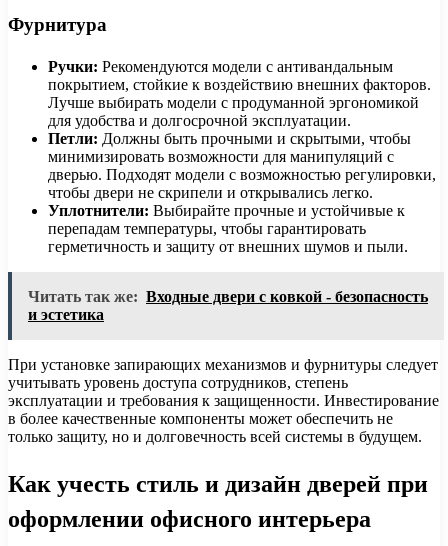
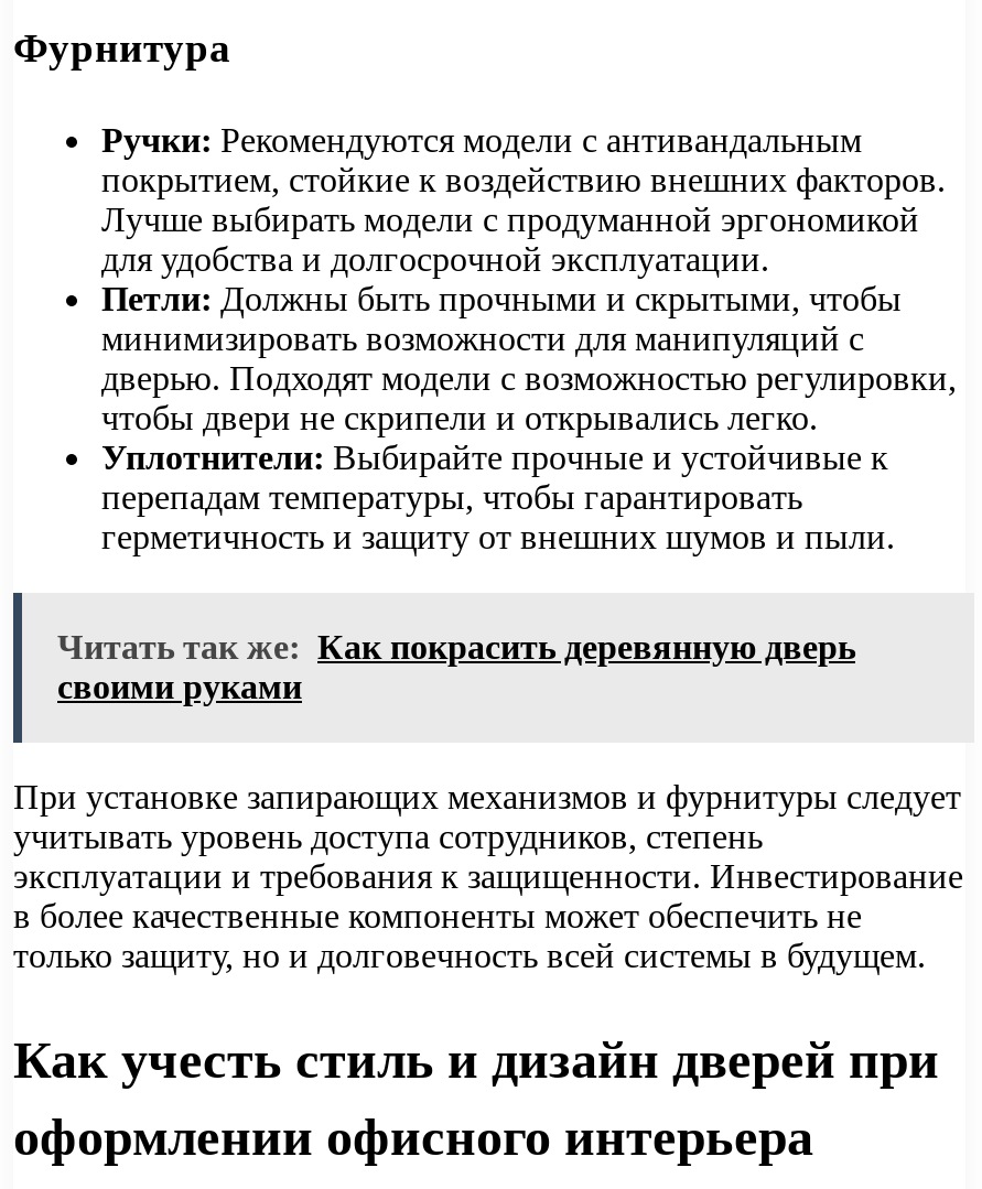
- Читать так же: Входные двери с ковкой - безопасность
- и эстетика
+ Читать так же: Как покрасить деревянную дверь
+ своими руками
